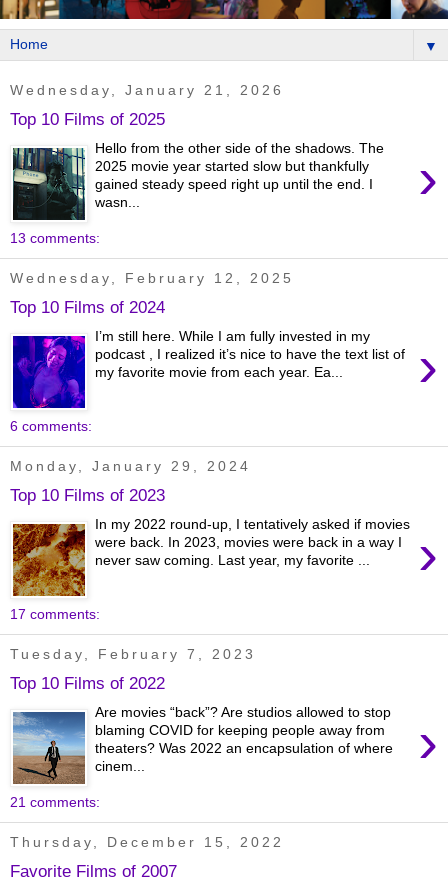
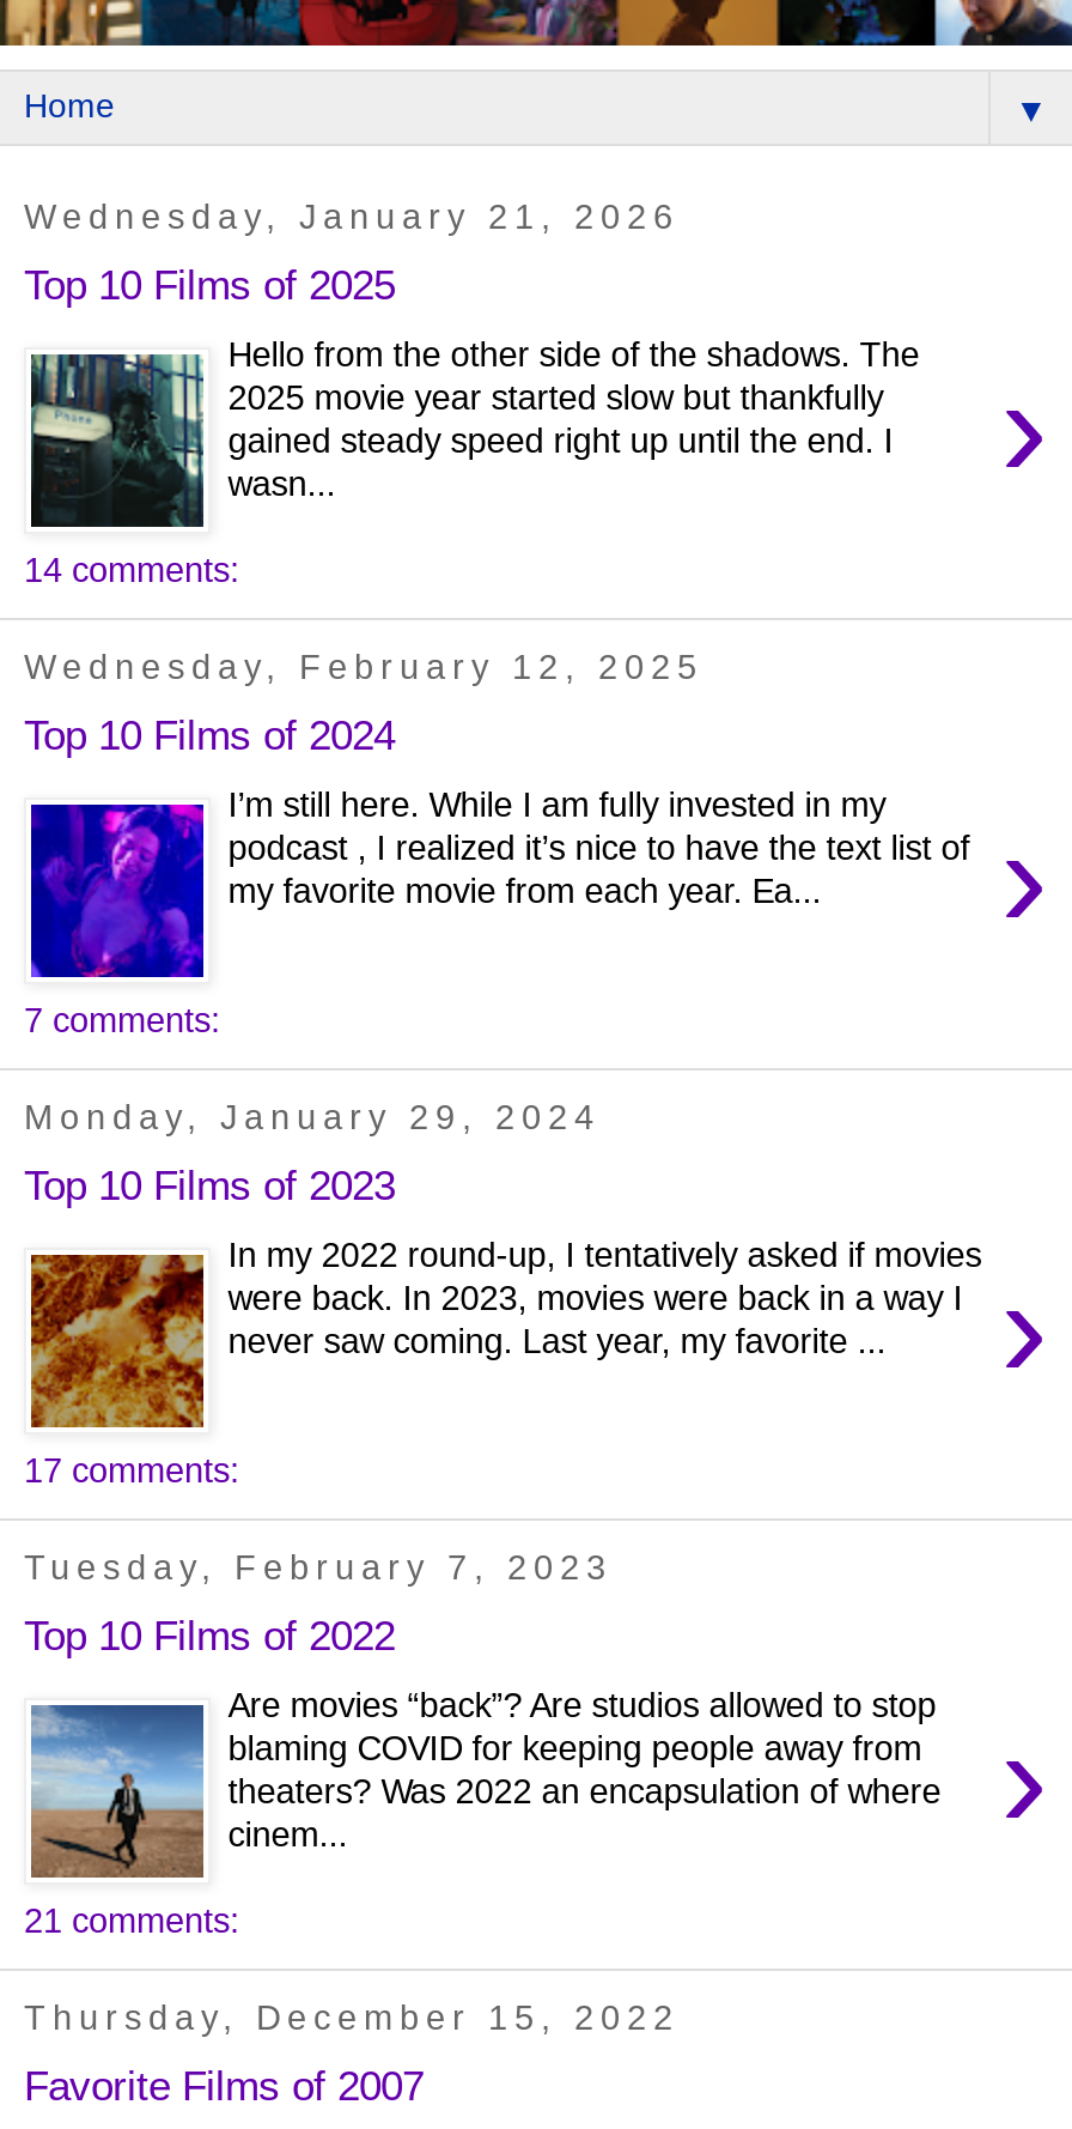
- 13 comments:
+ 14 comments:

- 6 comments:
+ 7 comments:
